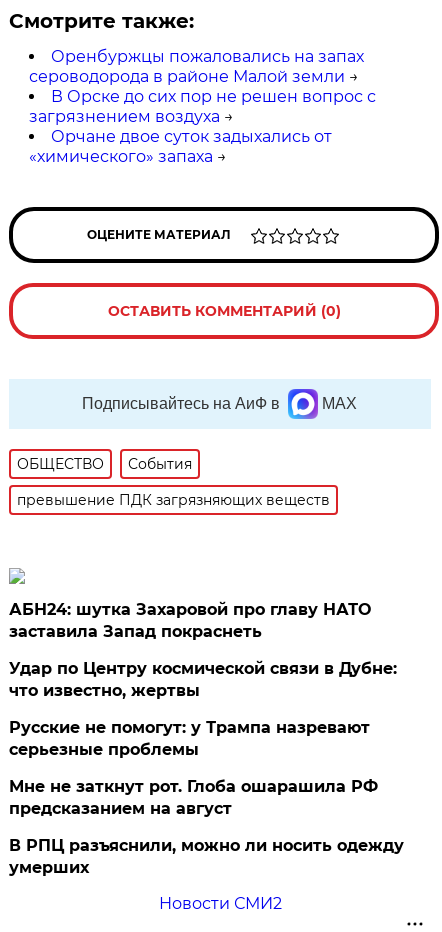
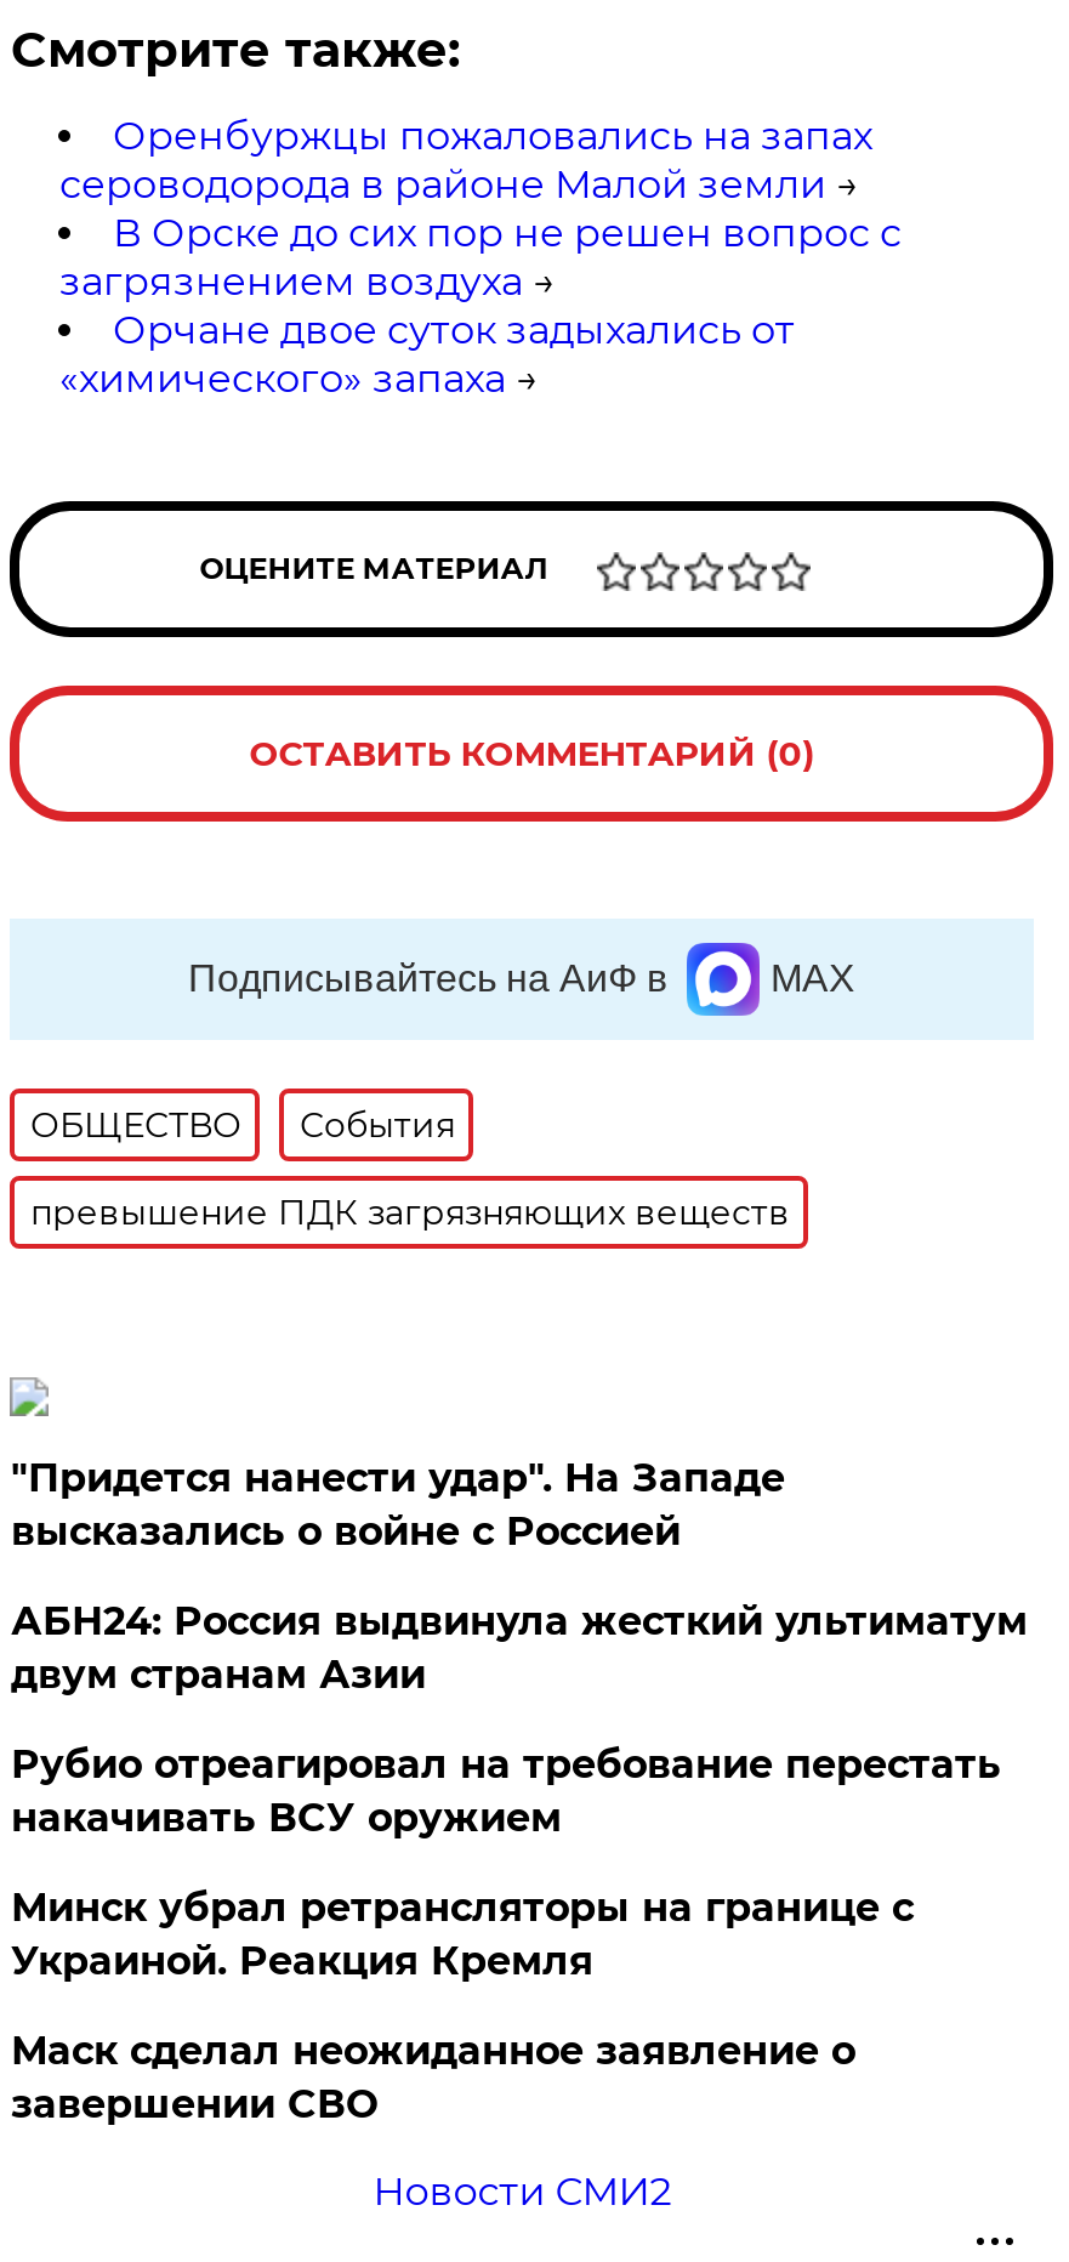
- АБН24: шутка Захаровой про главу НАТО
- заставила Запад покраснеть
+ "Придется нанести удар". На Западе
+ высказались о войне с Россией

- Удар по Центру космической связи в Дубне:
- что известно, жертвы
+ АБН24: Россия выдвинула жесткий ультиматум
+ двум странам Азии

- Русские не помогут: у Трампа назревают
- серьезные проблемы
+ Рубио отреагировал на требование перестать
+ накачивать ВСУ оружием

- Мне не заткнут рот. Глоба ошарашила РФ
- предсказанием на август
+ Минск убрал ретрансляторы на границе с
+ Украиной. Реакция Кремля

- В РПЦ разъяснили, можно ли носить одежду
- умерших
+ Маск сделал неожиданное заявление о
+ завершении СВО
